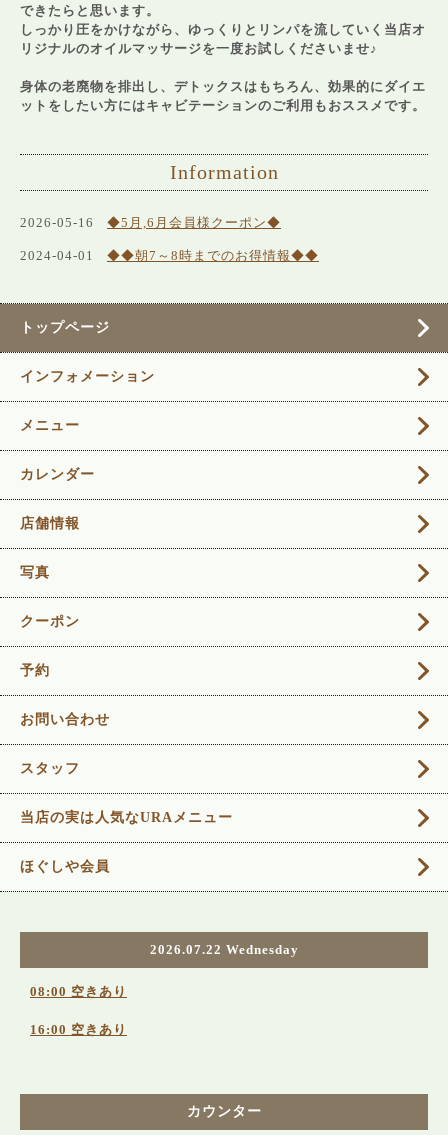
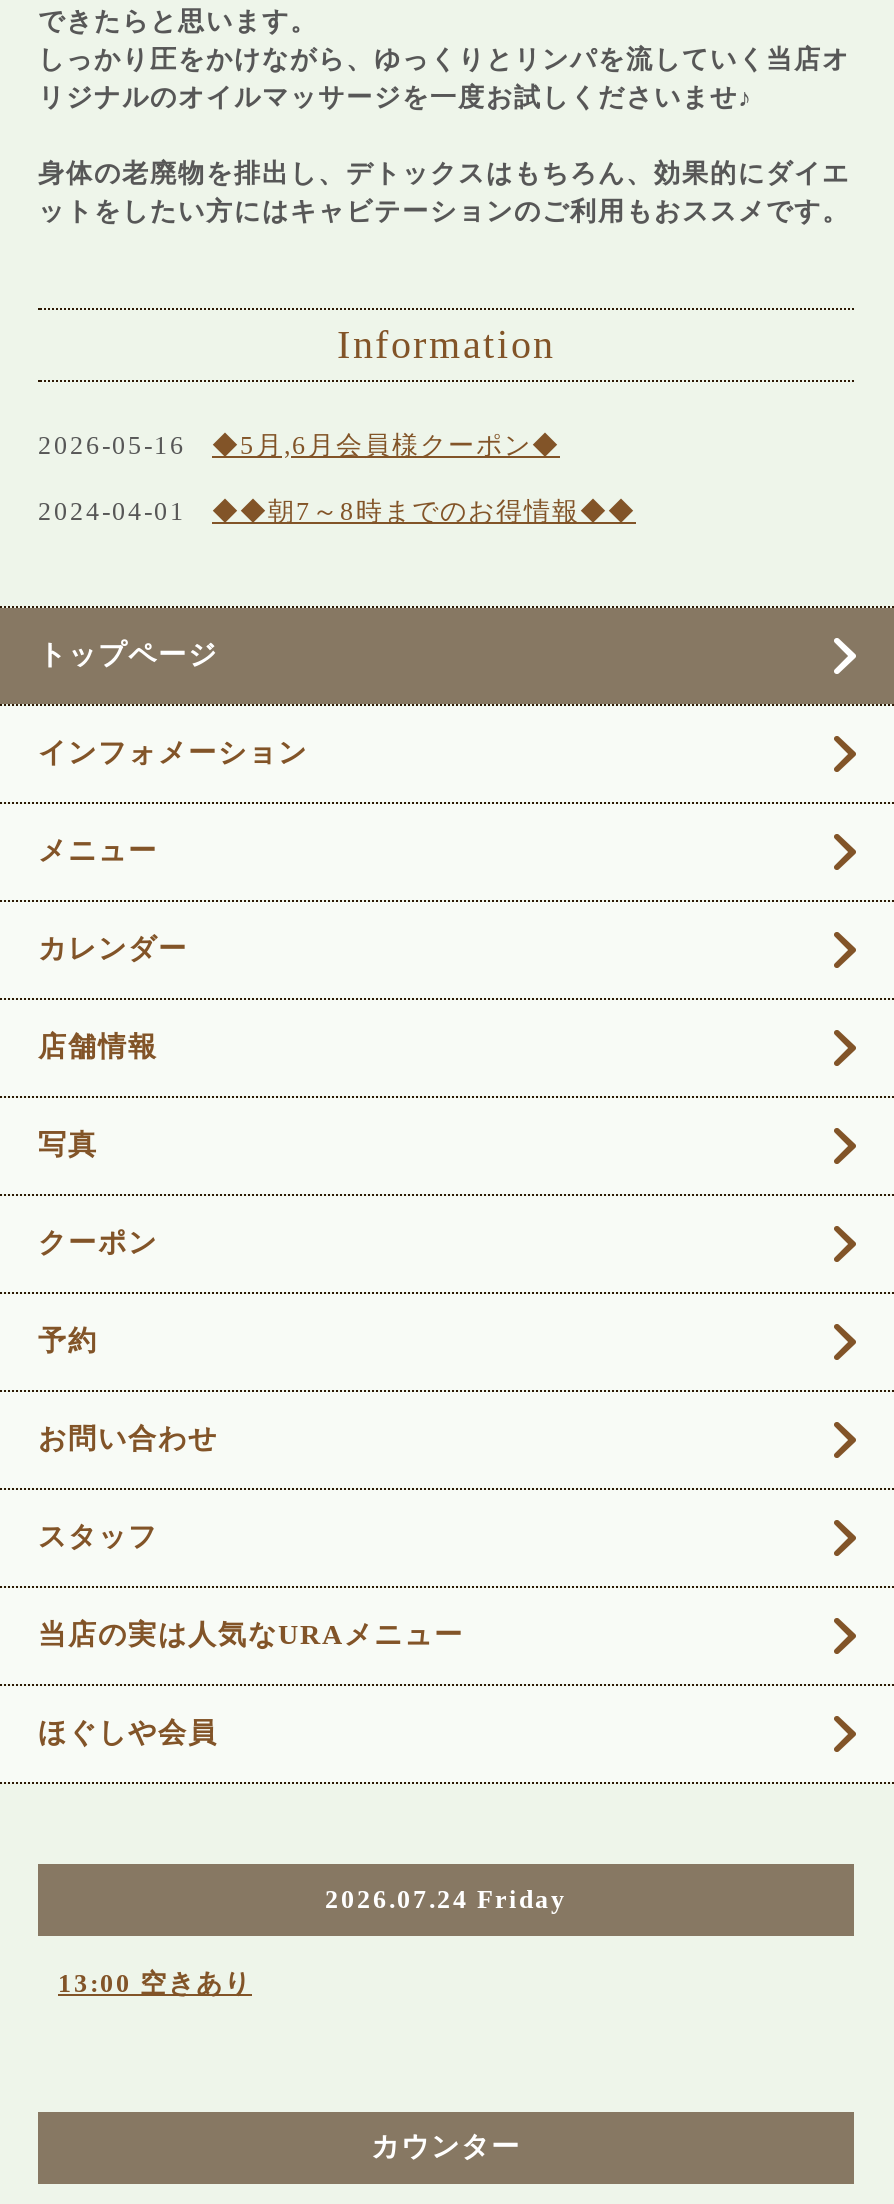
- 2026.07.22 Wednesday
- 08:00 空きあり
- 16:00 空きあり
+ 2026.07.24 Friday
+ 13:00 空きあり
